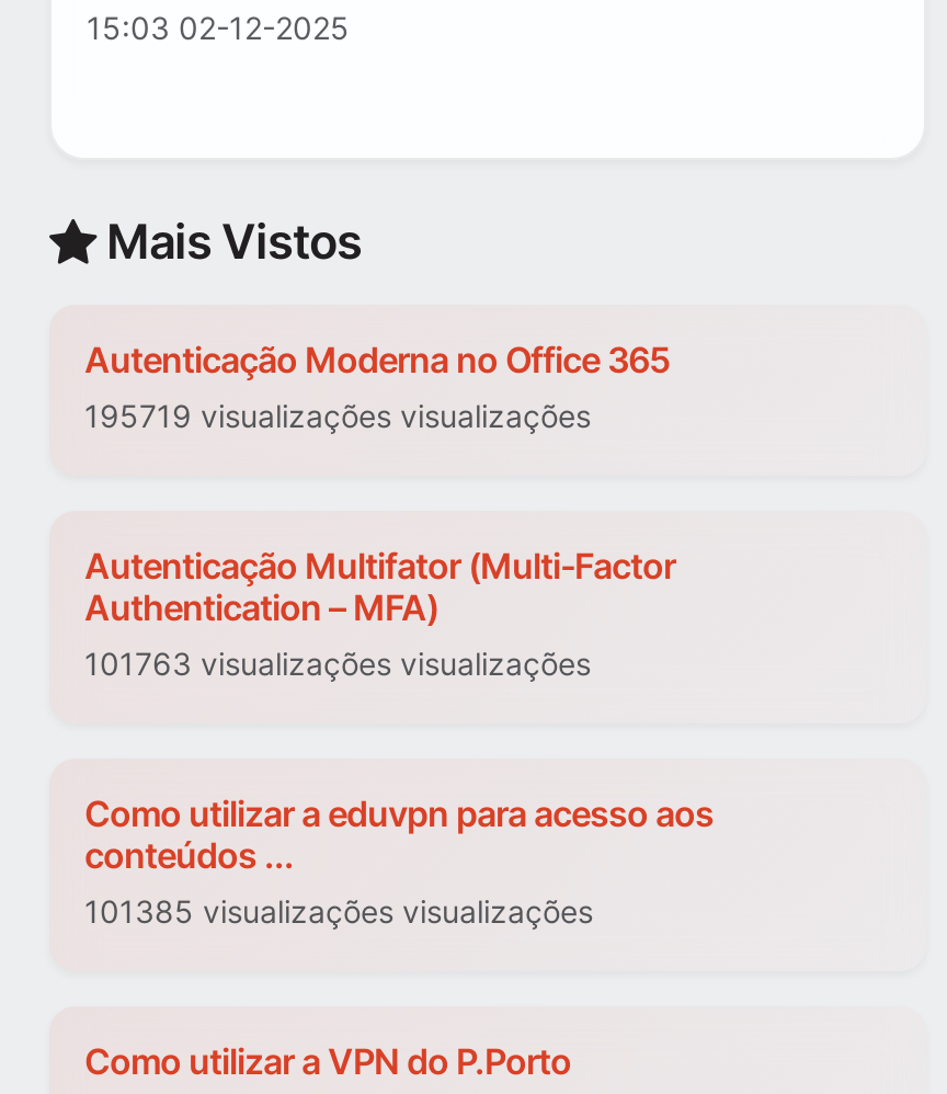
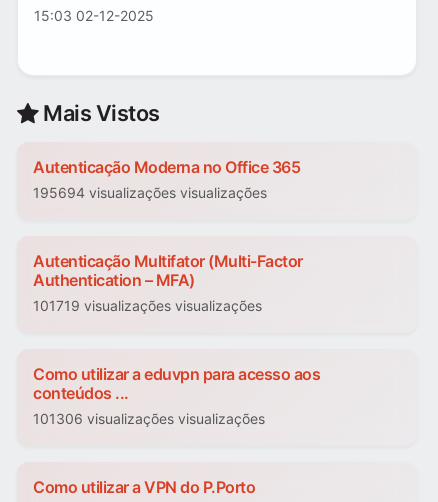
- 195719 visualizações visualizações
+ 195694 visualizações visualizações

- 101763 visualizações visualizações
+ 101719 visualizações visualizações

- 101385 visualizações visualizações
+ 101306 visualizações visualizações
